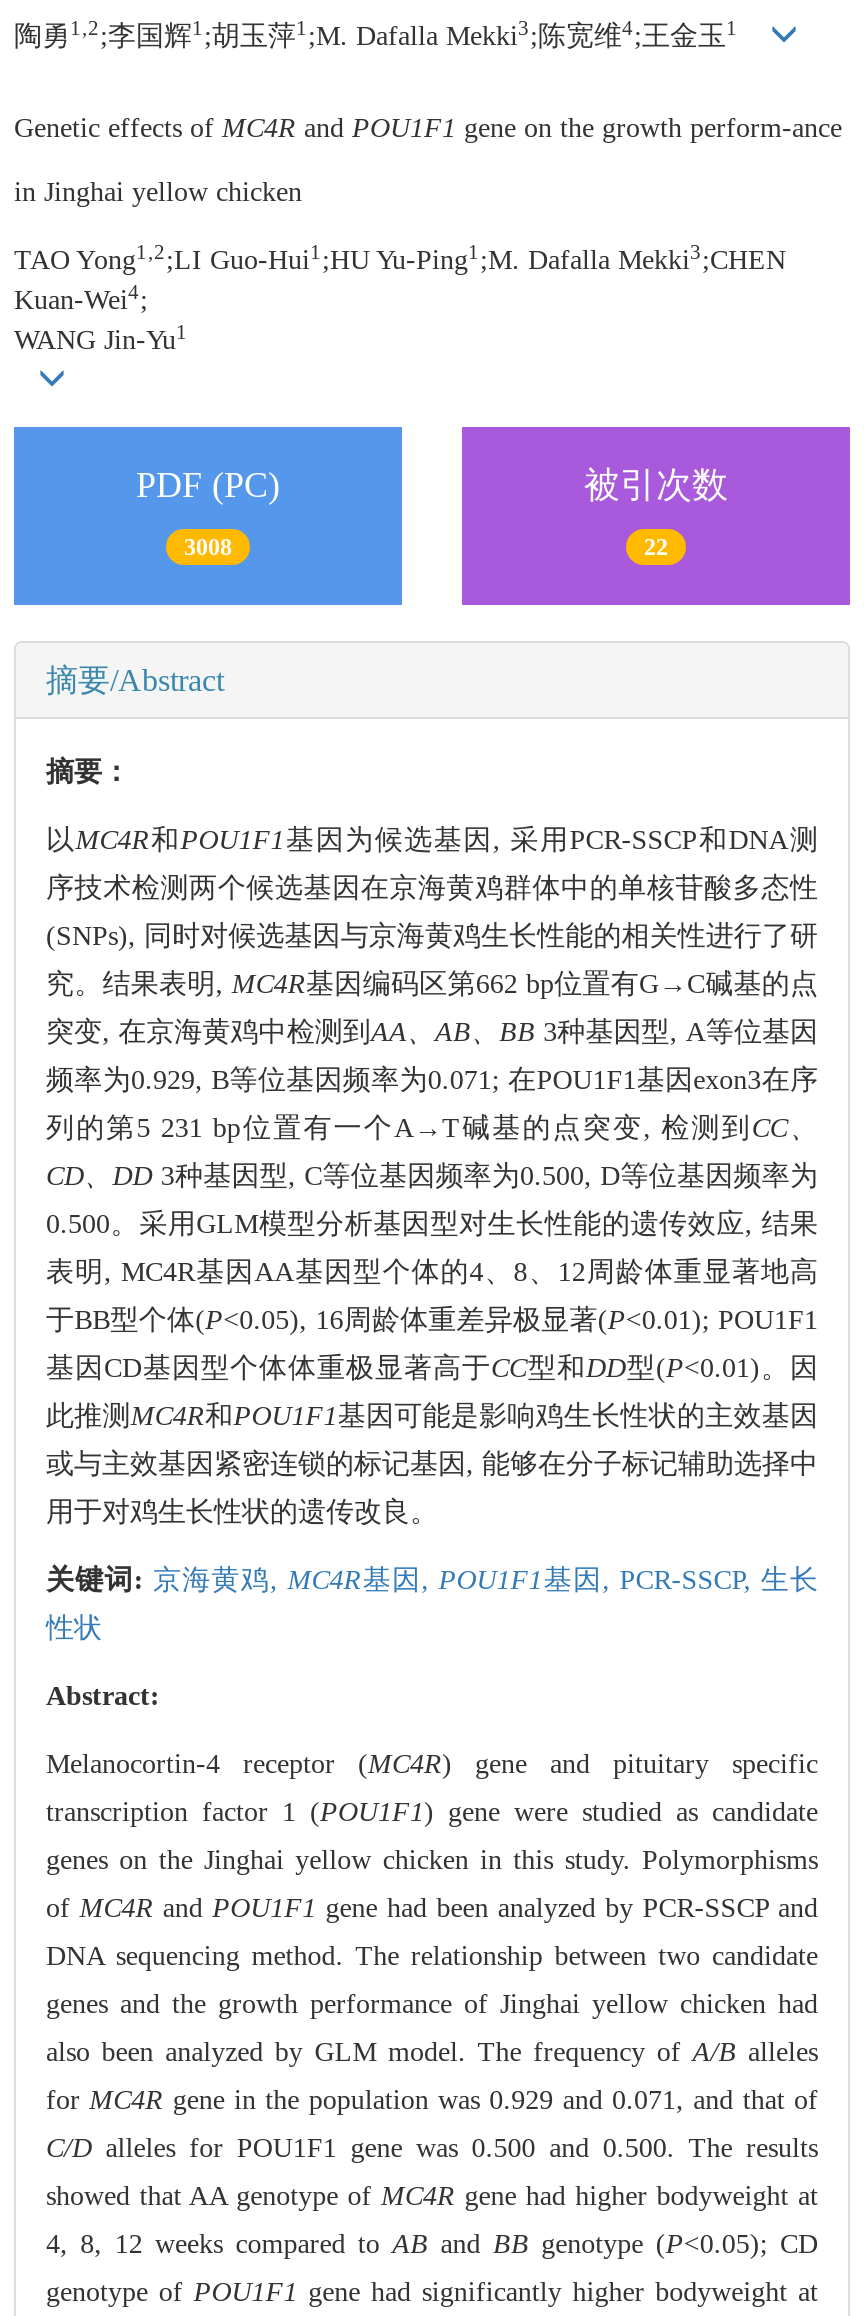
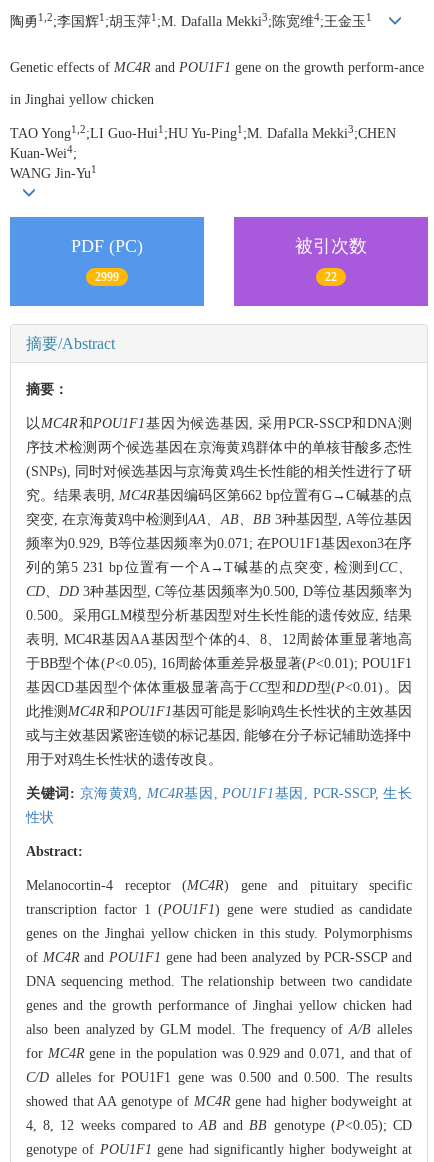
- 3008
+ 2999
